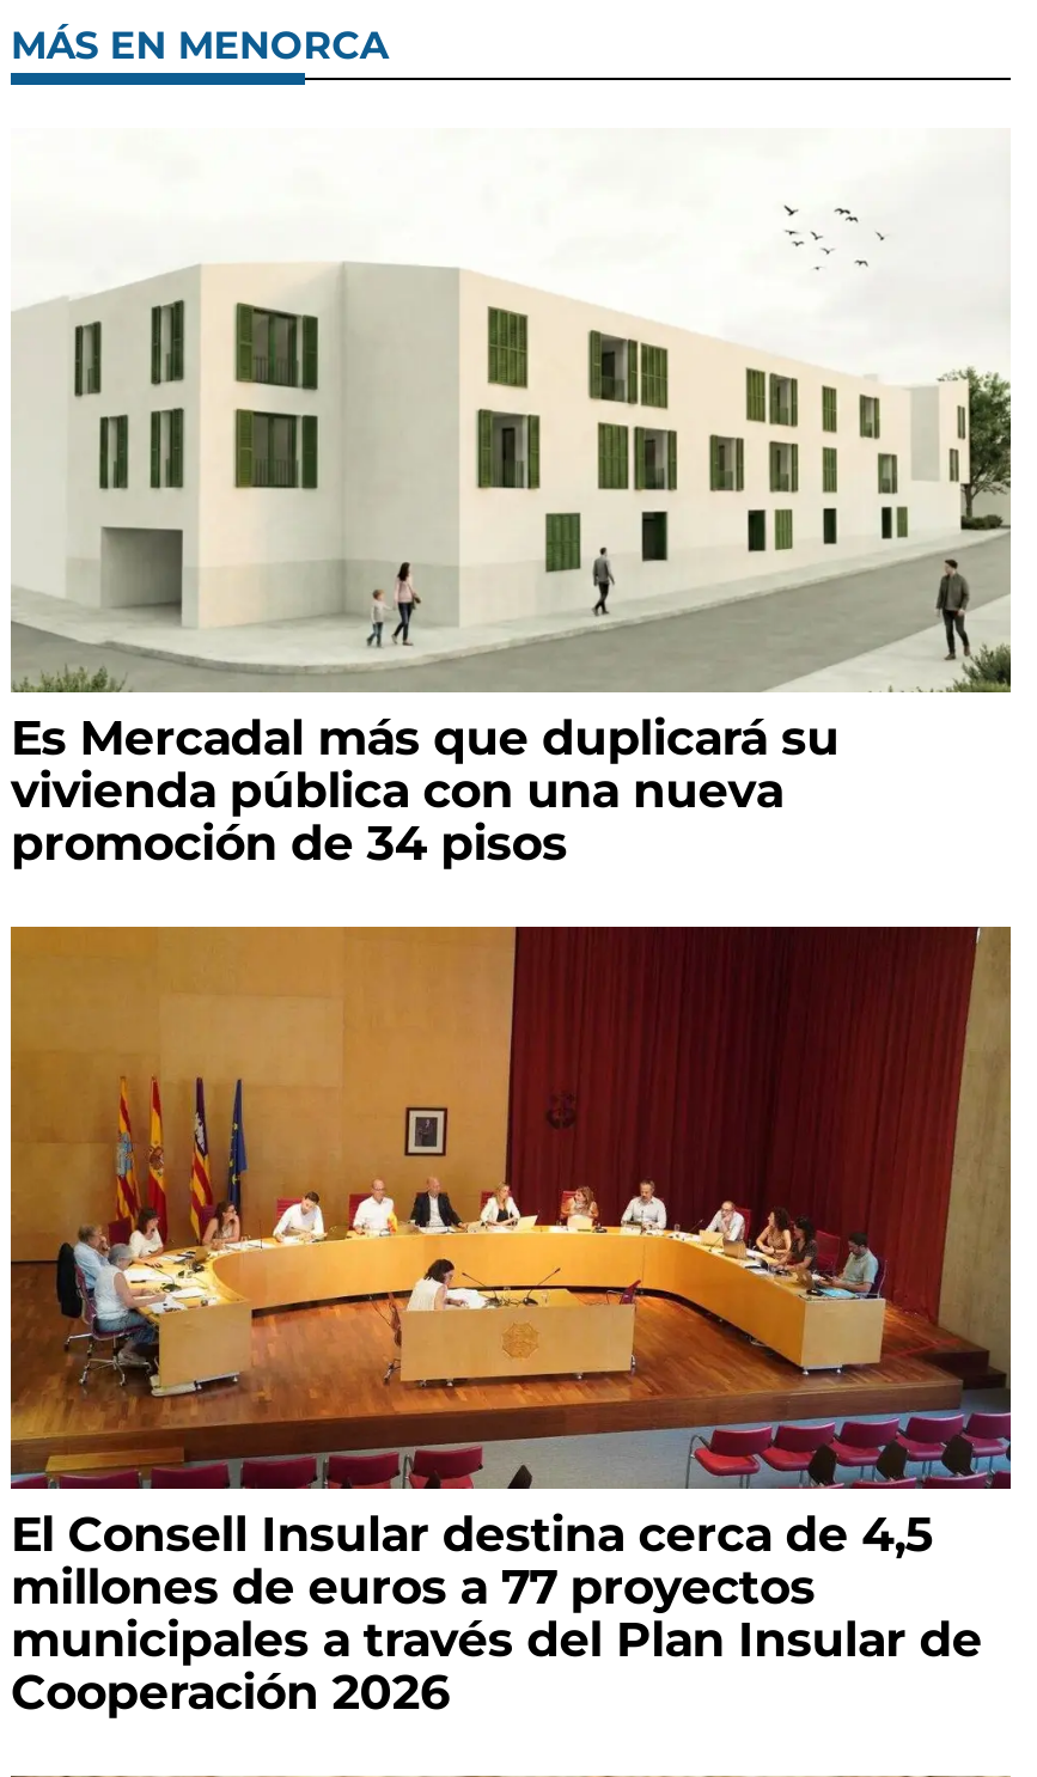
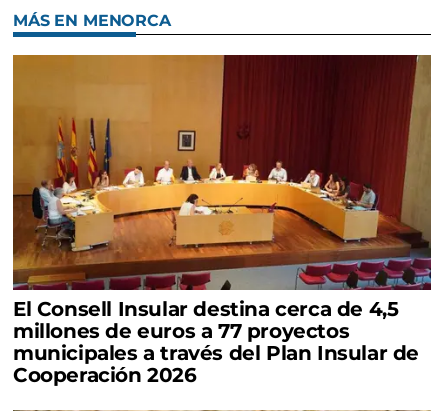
- [image]
- Es Mercadal más que duplicará su
- vivienda pública con una nueva
- promoción de 34 pisos
